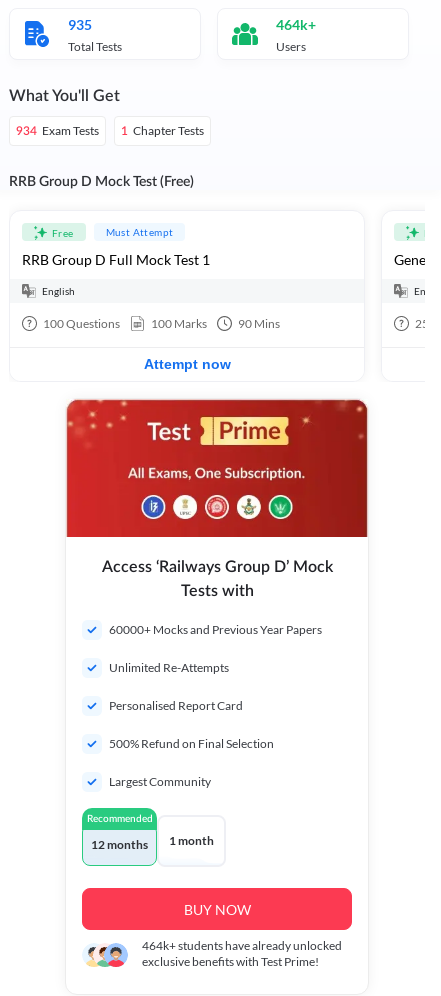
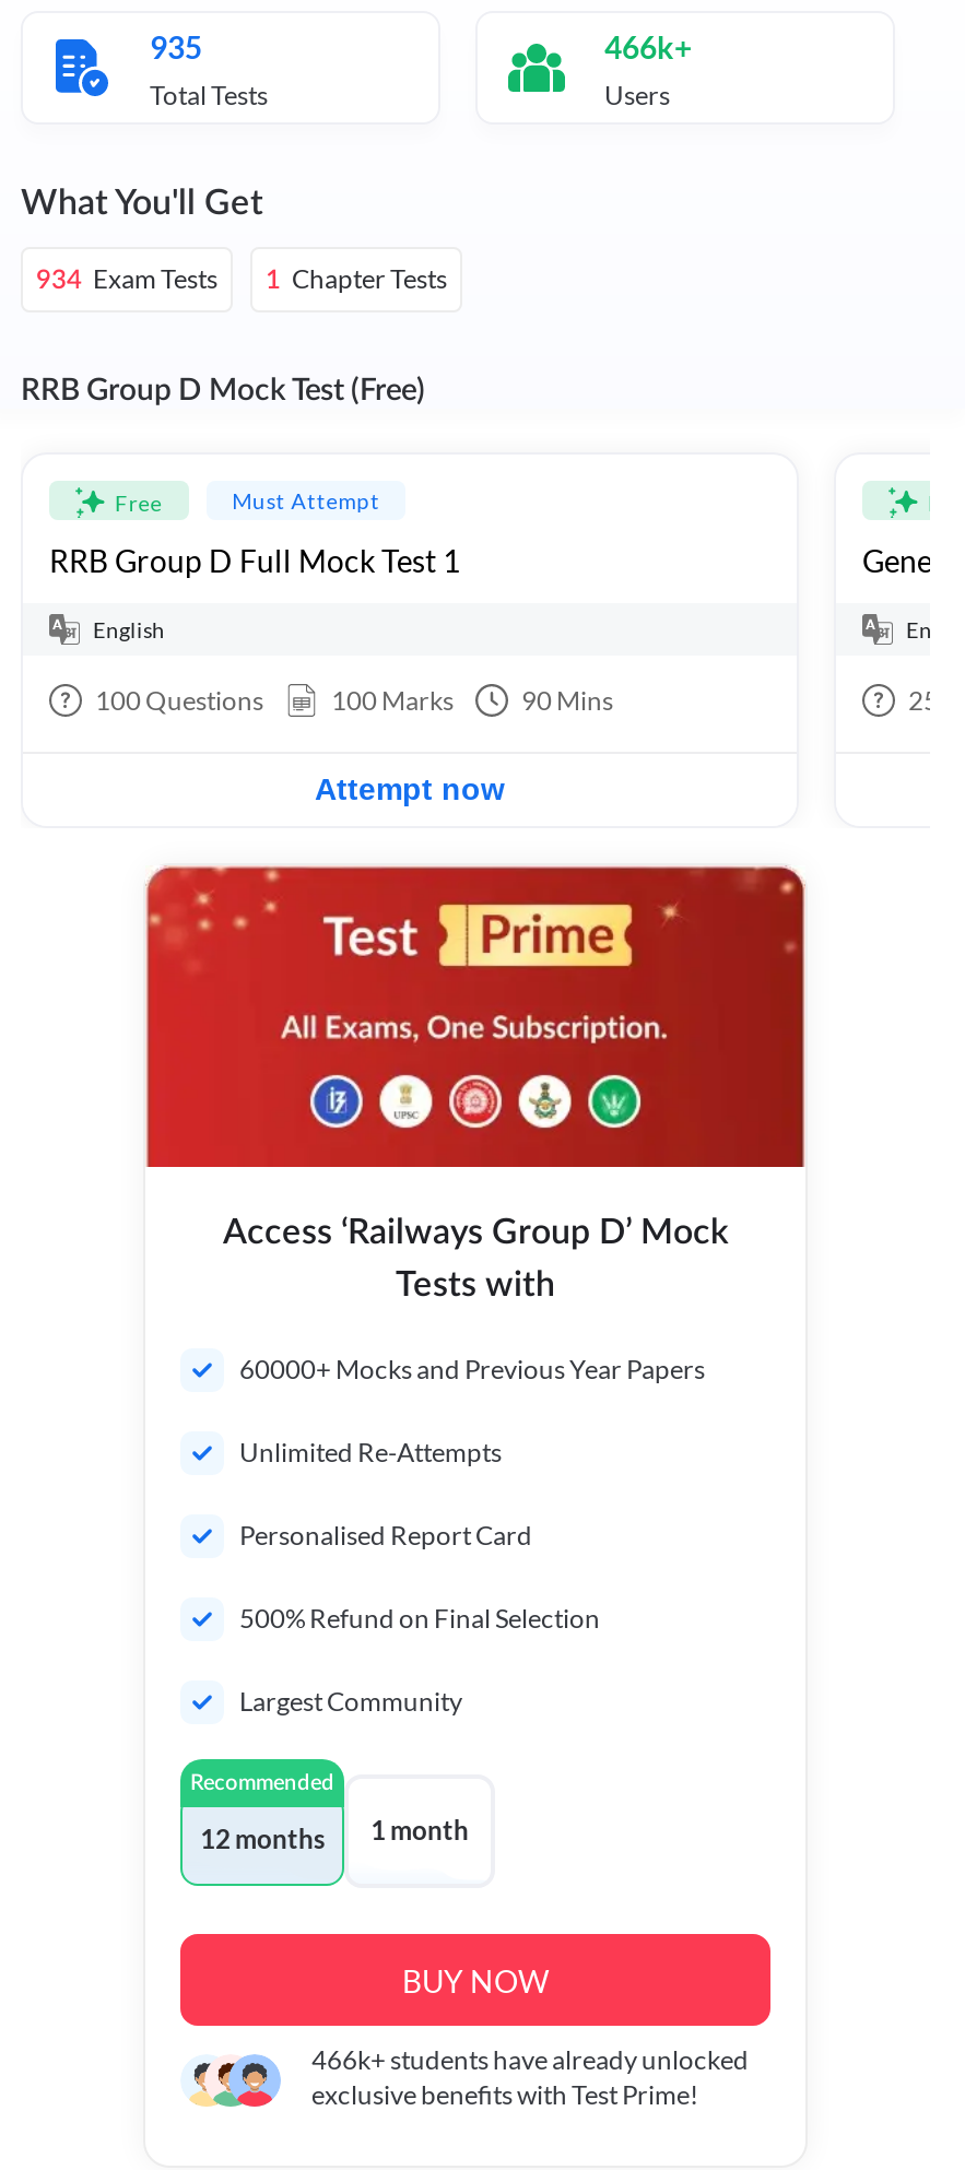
- 464k+
+ 466k+

- 464k+ students have already unlocked
+ 466k+ students have already unlocked
